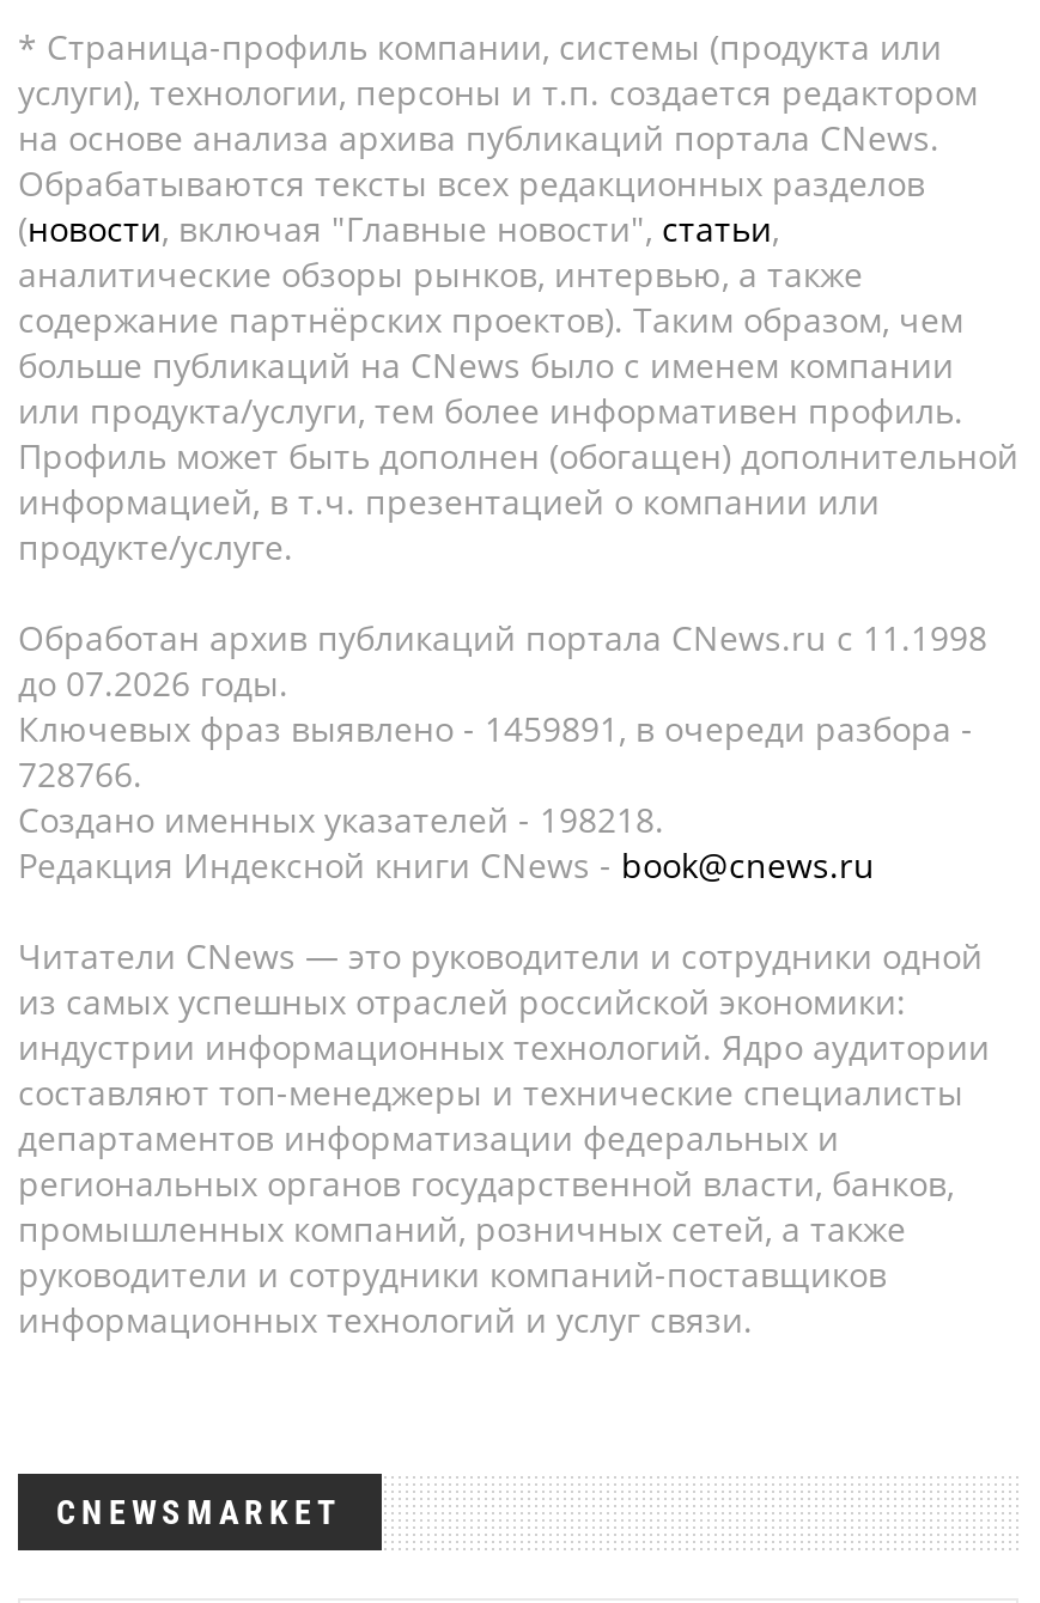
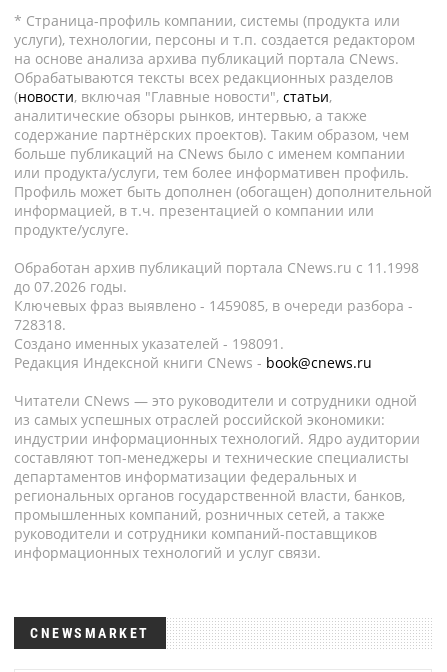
- Ключевых фраз выявлено - 1459891, в очереди разбора -
+ Ключевых фраз выявлено - 1459085, в очереди разбора -

- 728766.
+ 728318.

- Создано именных указателей - 198218.
+ Создано именных указателей - 198091.
